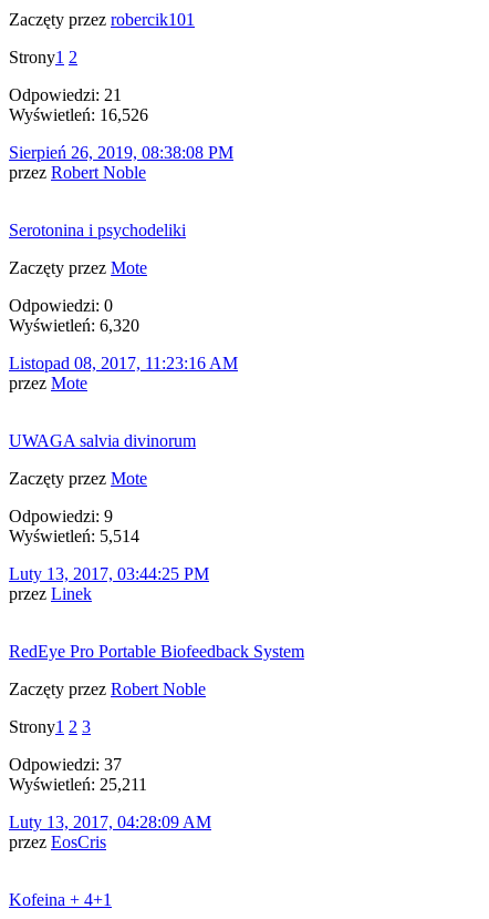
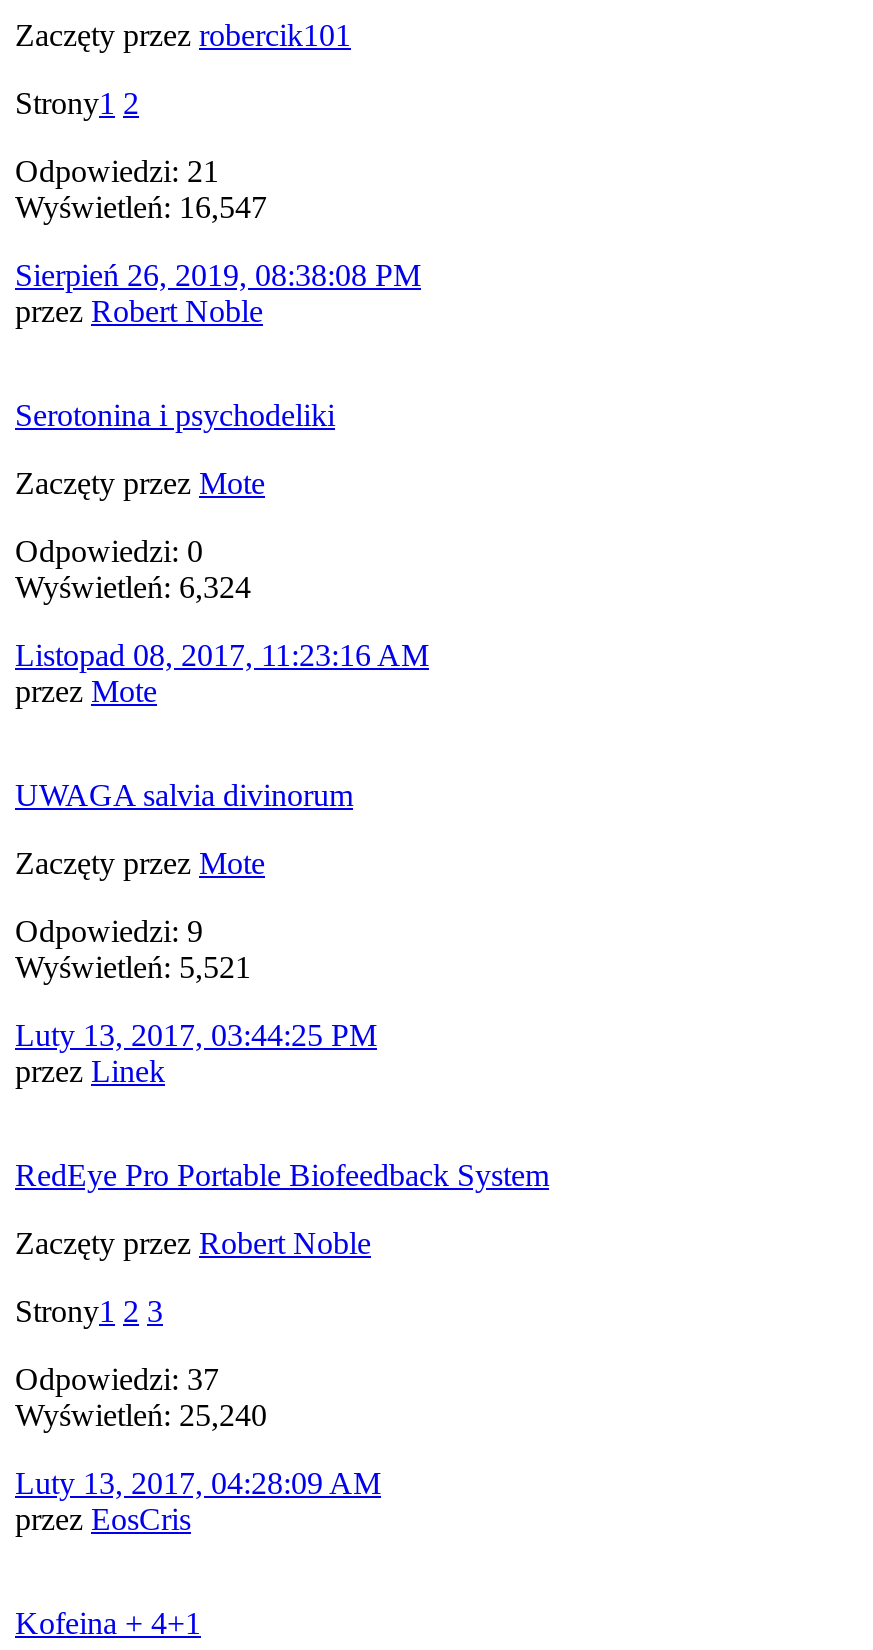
- Wyświetleń: 16,526
+ Wyświetleń: 16,547

- Wyświetleń: 6,320
+ Wyświetleń: 6,324

- Wyświetleń: 5,514
+ Wyświetleń: 5,521

- Wyświetleń: 25,211
+ Wyświetleń: 25,240
